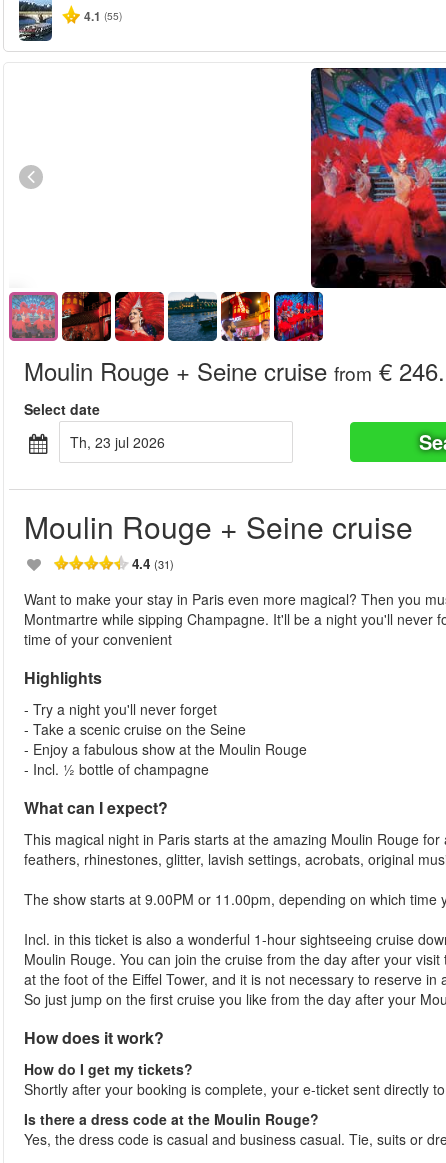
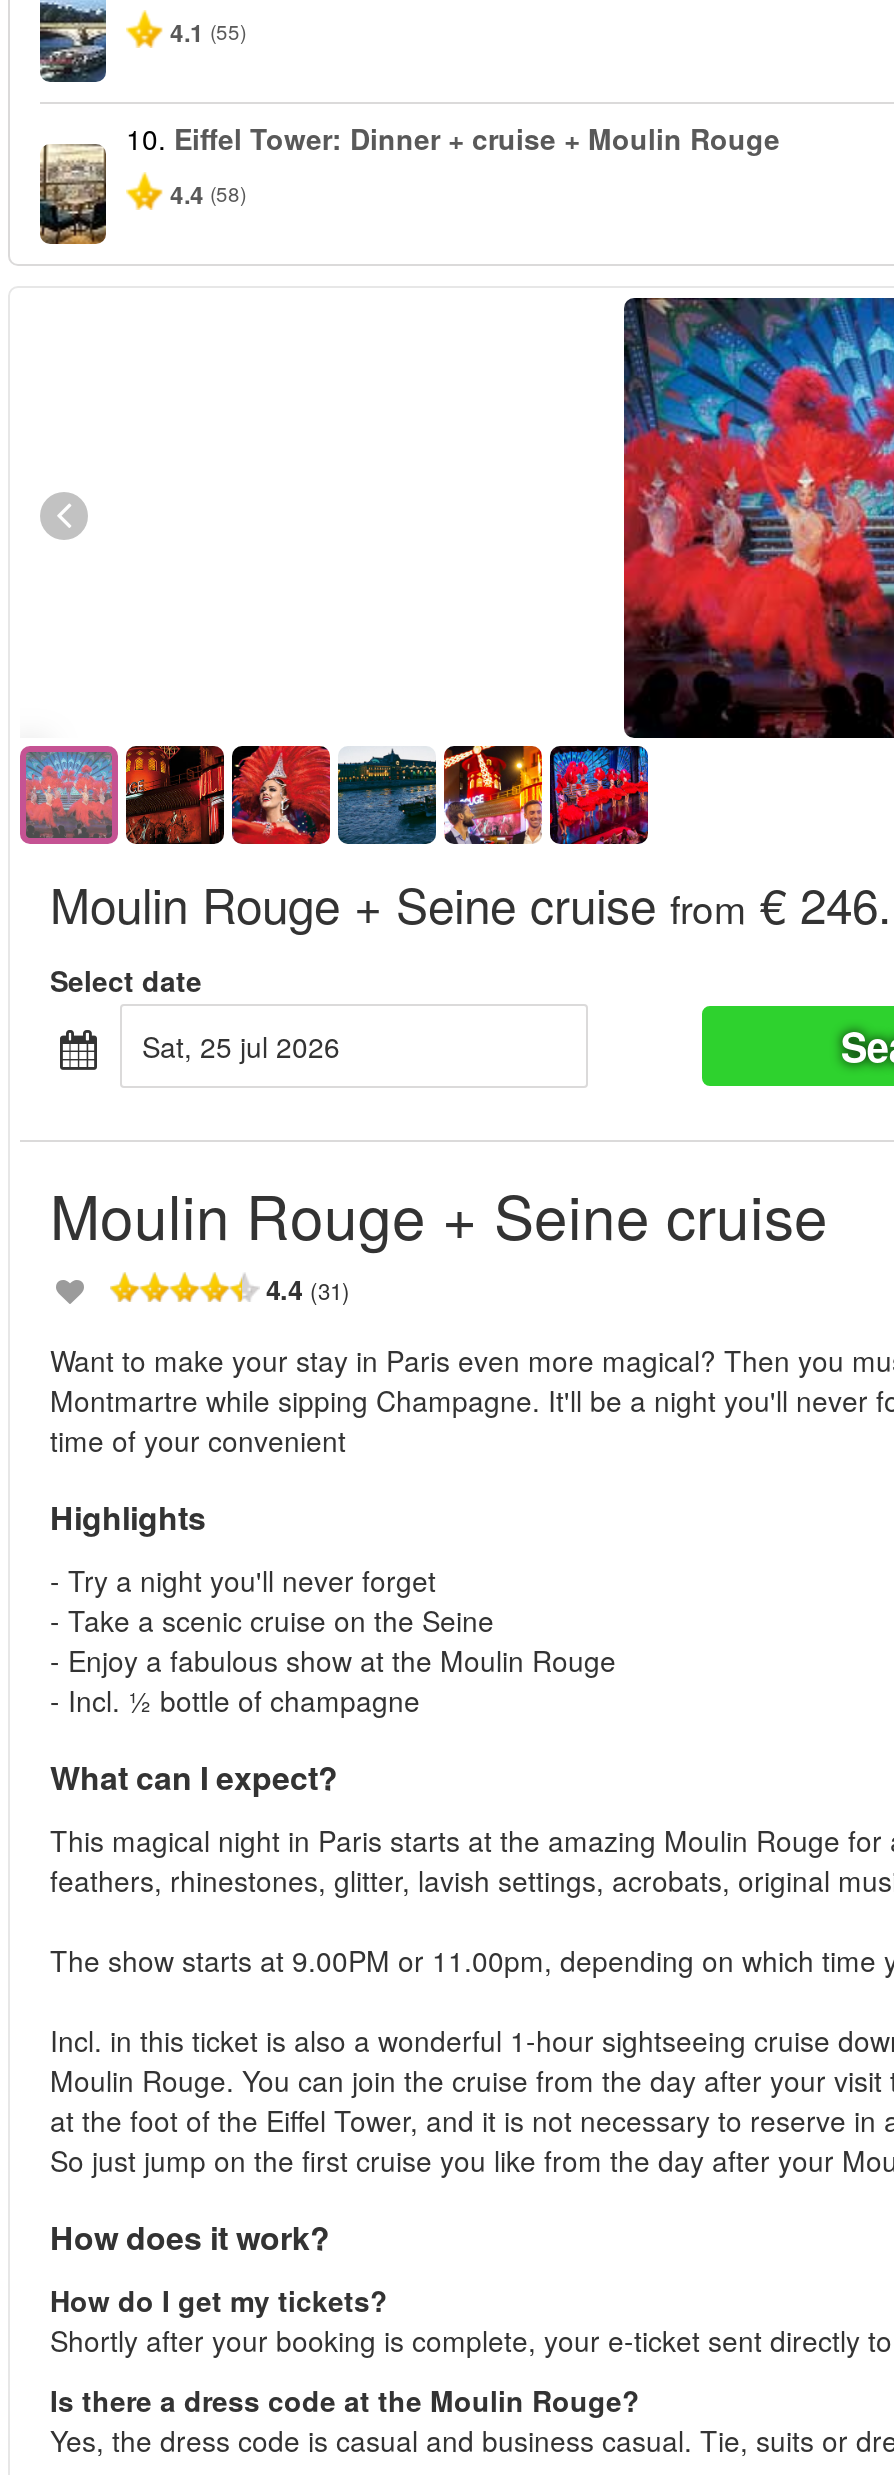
+ [image]
+ 10. Eiffel Tower: Dinner + cruise + Moulin Rouge
+ 4.4 (58)

- th, 23 jul 2026
+ sat, 25 jul 2026
